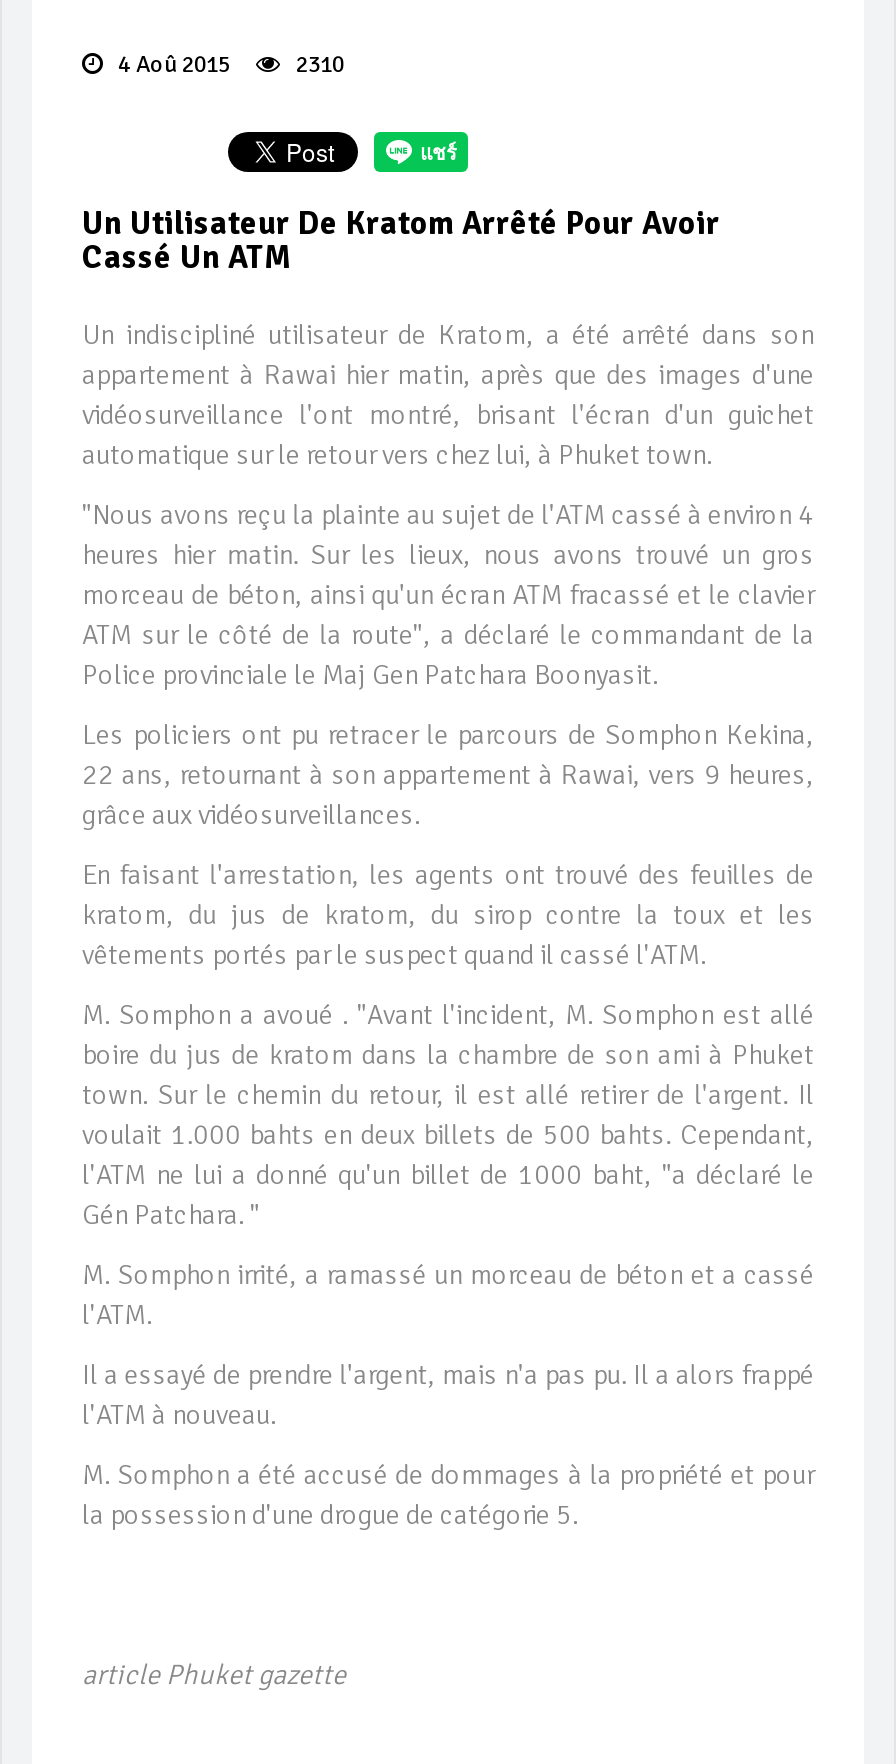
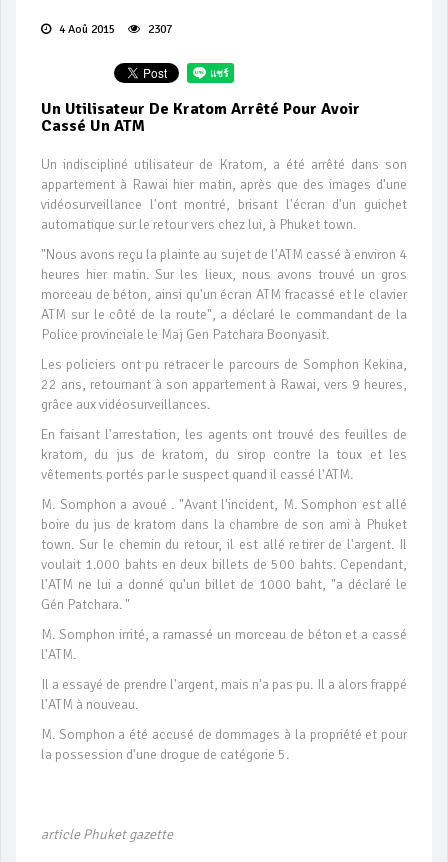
- 4 Aoû 2015 2310
+ 4 Aoû 2015 2307
